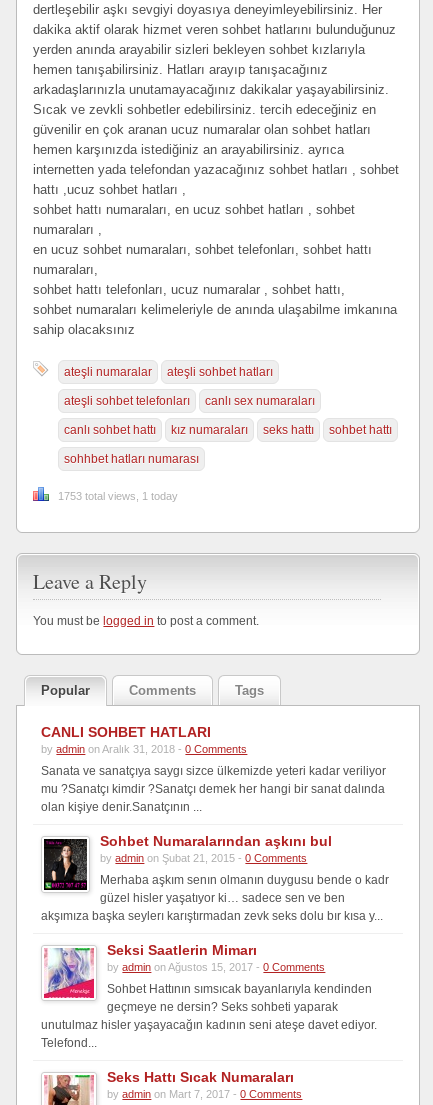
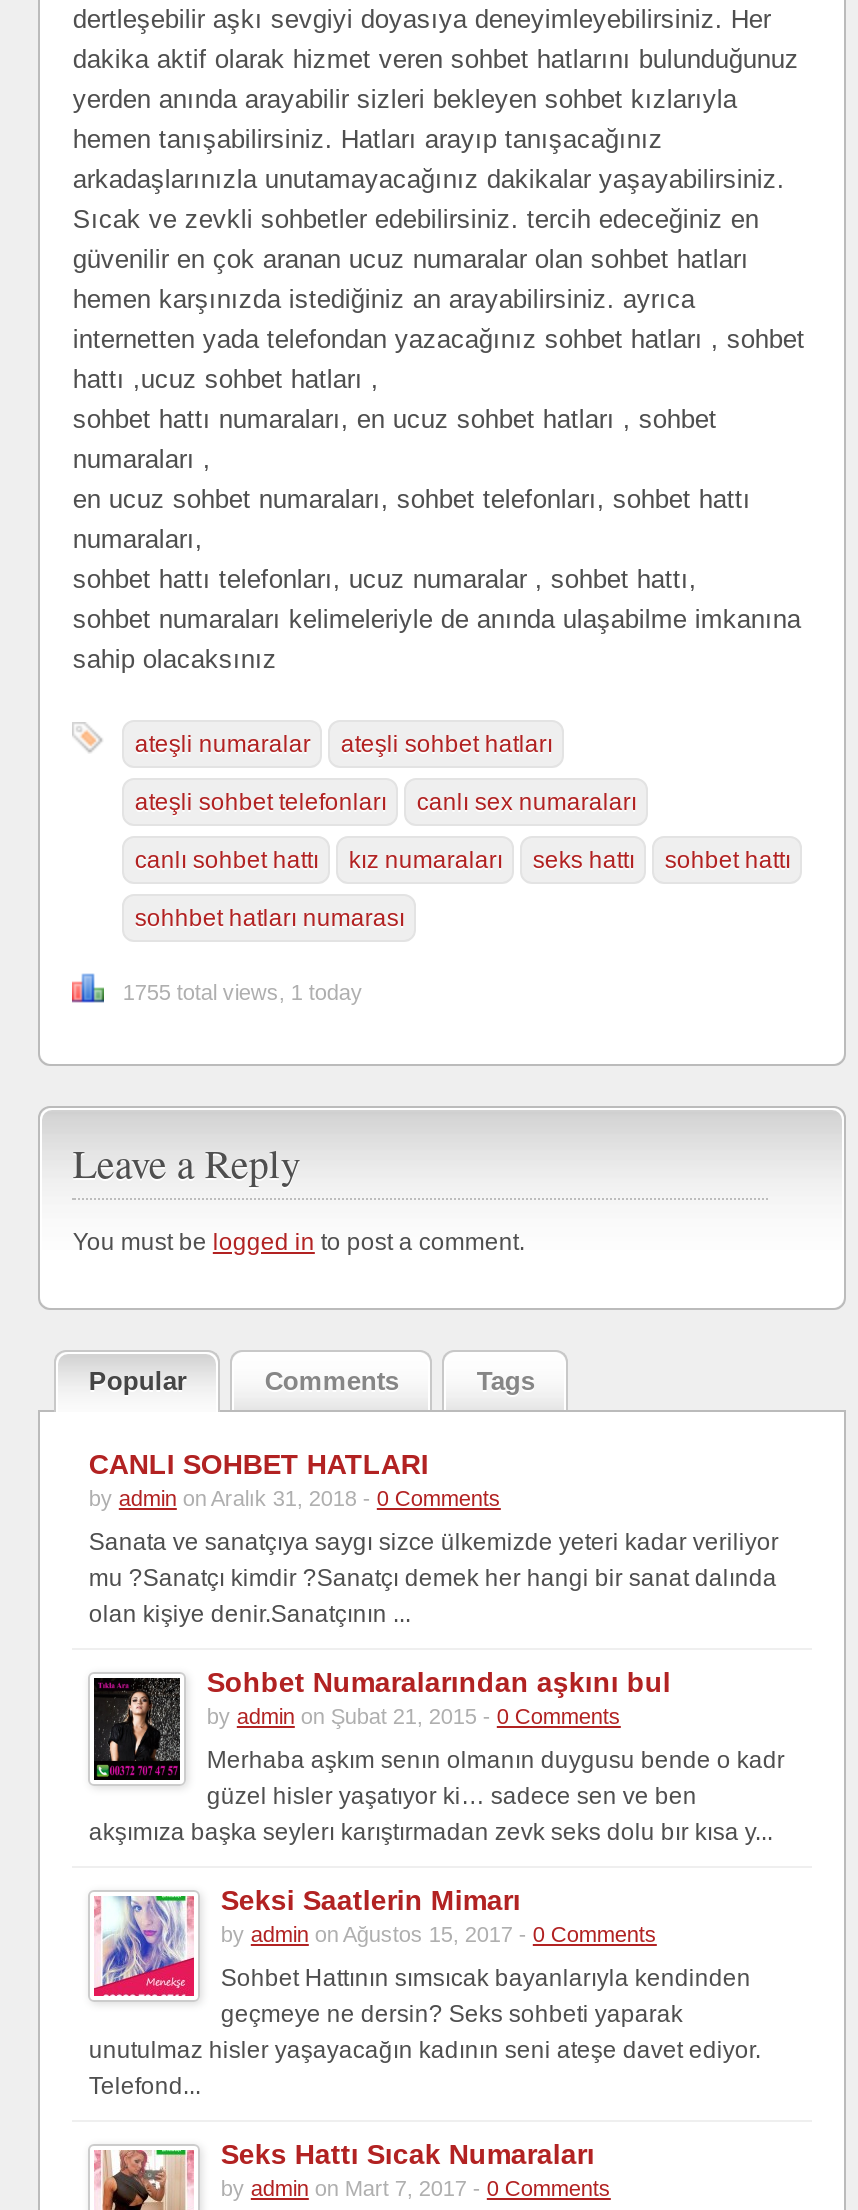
- 1753 total views, 1 today
+ 1755 total views, 1 today
